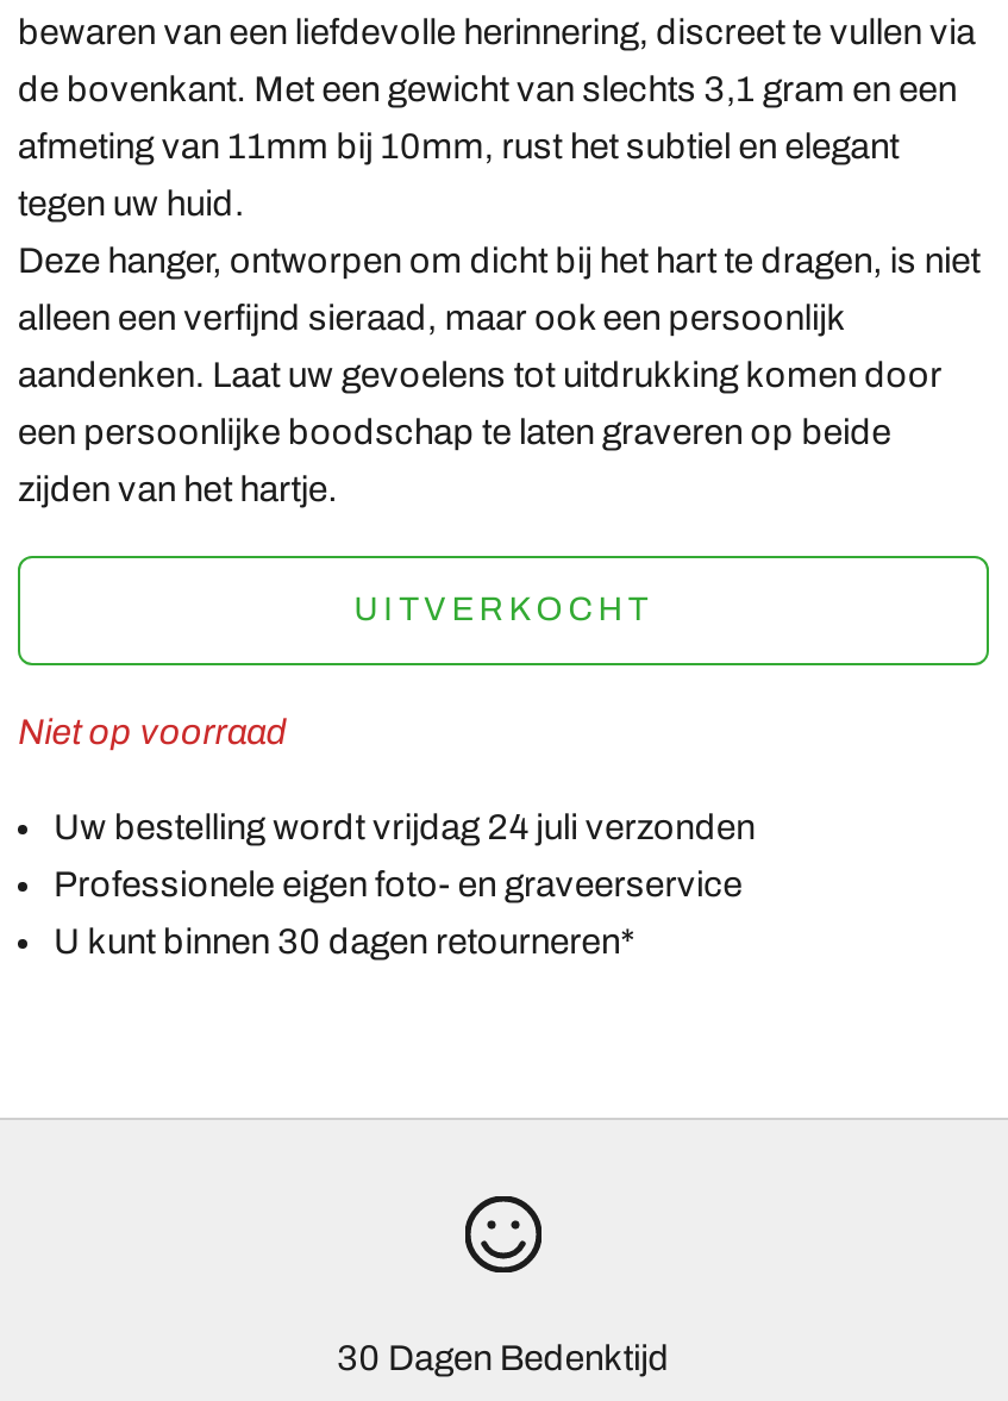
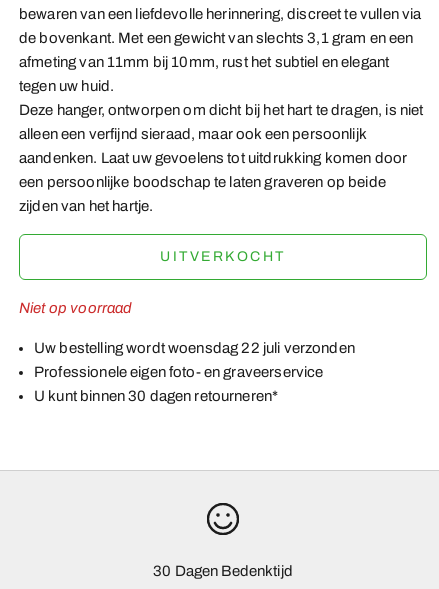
- Uw bestelling wordt vrijdag 24 juli verzonden
+ Uw bestelling wordt woensdag 22 juli verzonden
